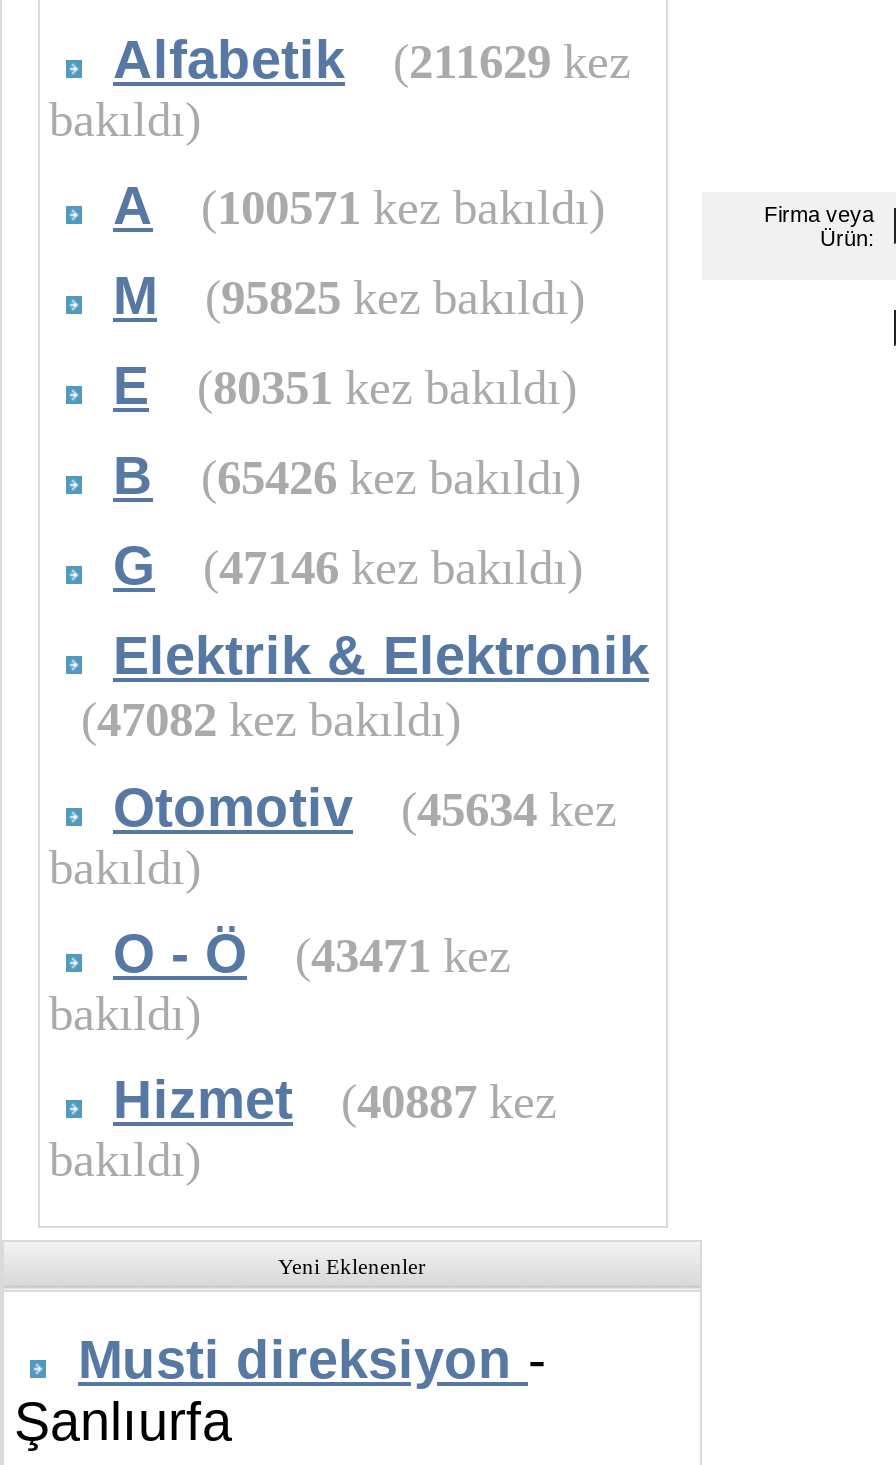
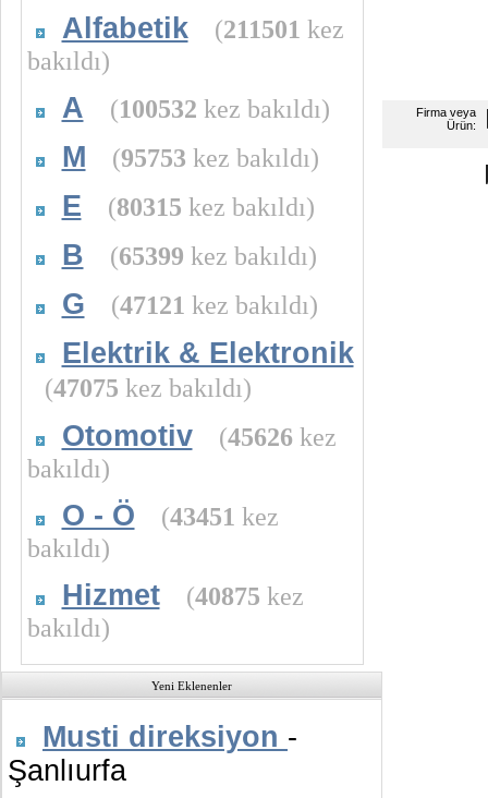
- Alfabetik (211629 kez
+ Alfabetik (211501 kez

- A (100571 kez bakıldı)
+ A (100532 kez bakıldı)

- M (95825 kez bakıldı)
+ M (95753 kez bakıldı)

- E (80351 kez bakıldı)
+ E (80315 kez bakıldı)

- B (65426 kez bakıldı)
+ B (65399 kez bakıldı)

- G (47146 kez bakıldı)
+ G (47121 kez bakıldı)

- (47082 kez bakıldı)
+ (47075 kez bakıldı)

- Otomotiv (45634 kez
+ Otomotiv (45626 kez

- O - Ö (43471 kez
+ O - Ö (43451 kez

- Hizmet (40887 kez
+ Hizmet (40875 kez
